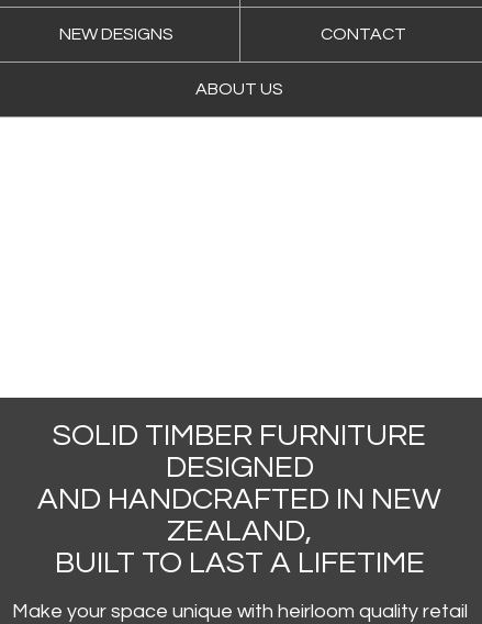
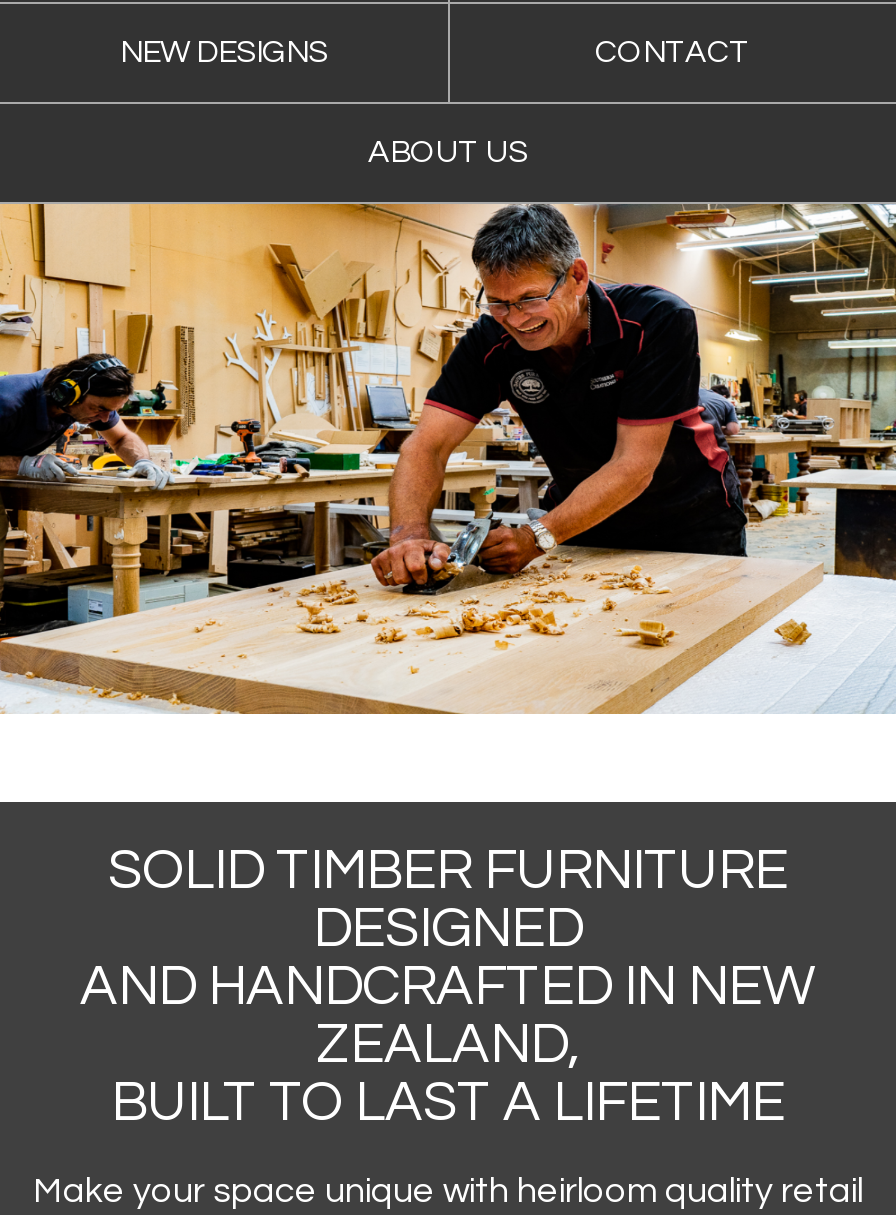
+ [image]
